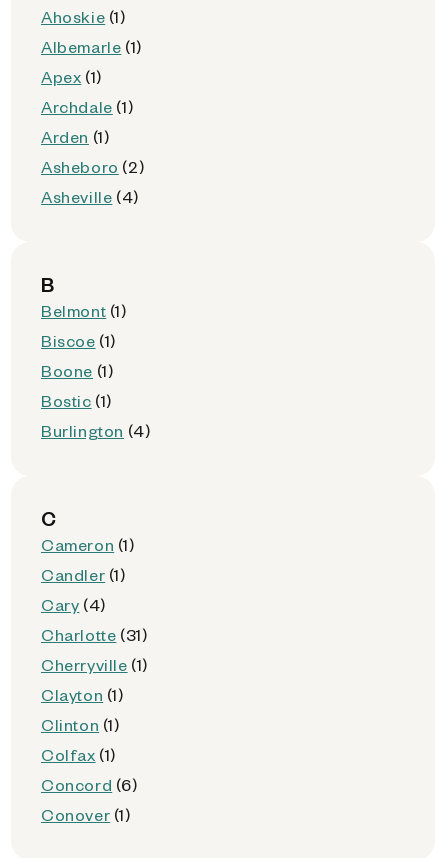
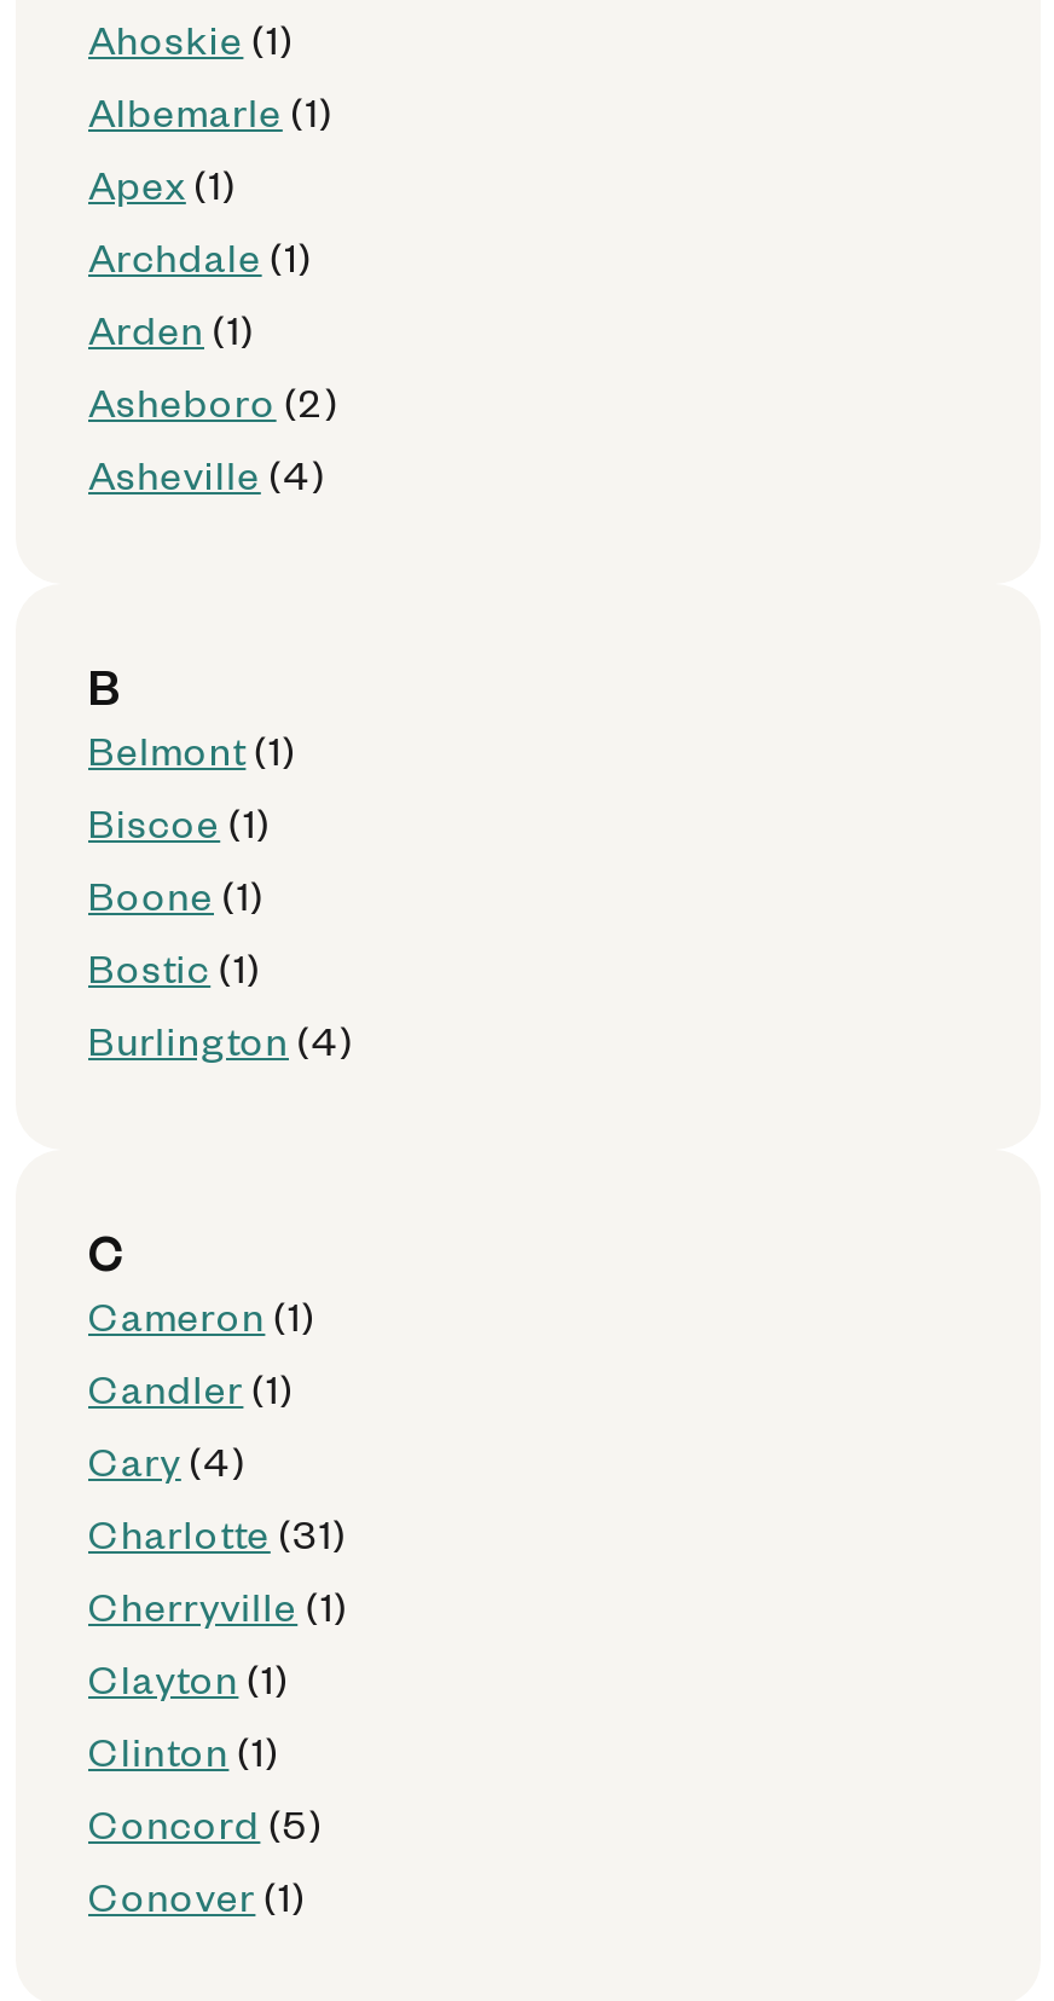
- Colfax (1)
- Concord (6)
+ Concord (5)
